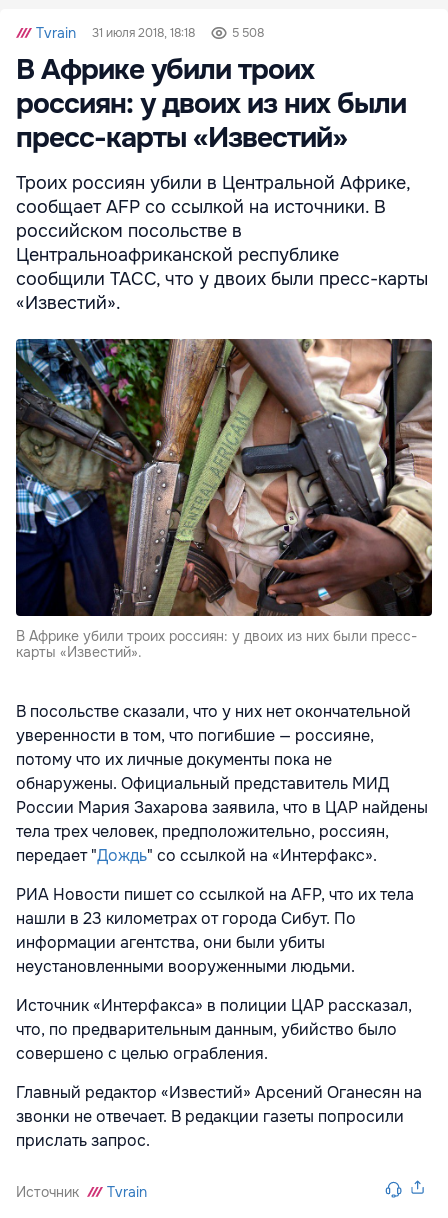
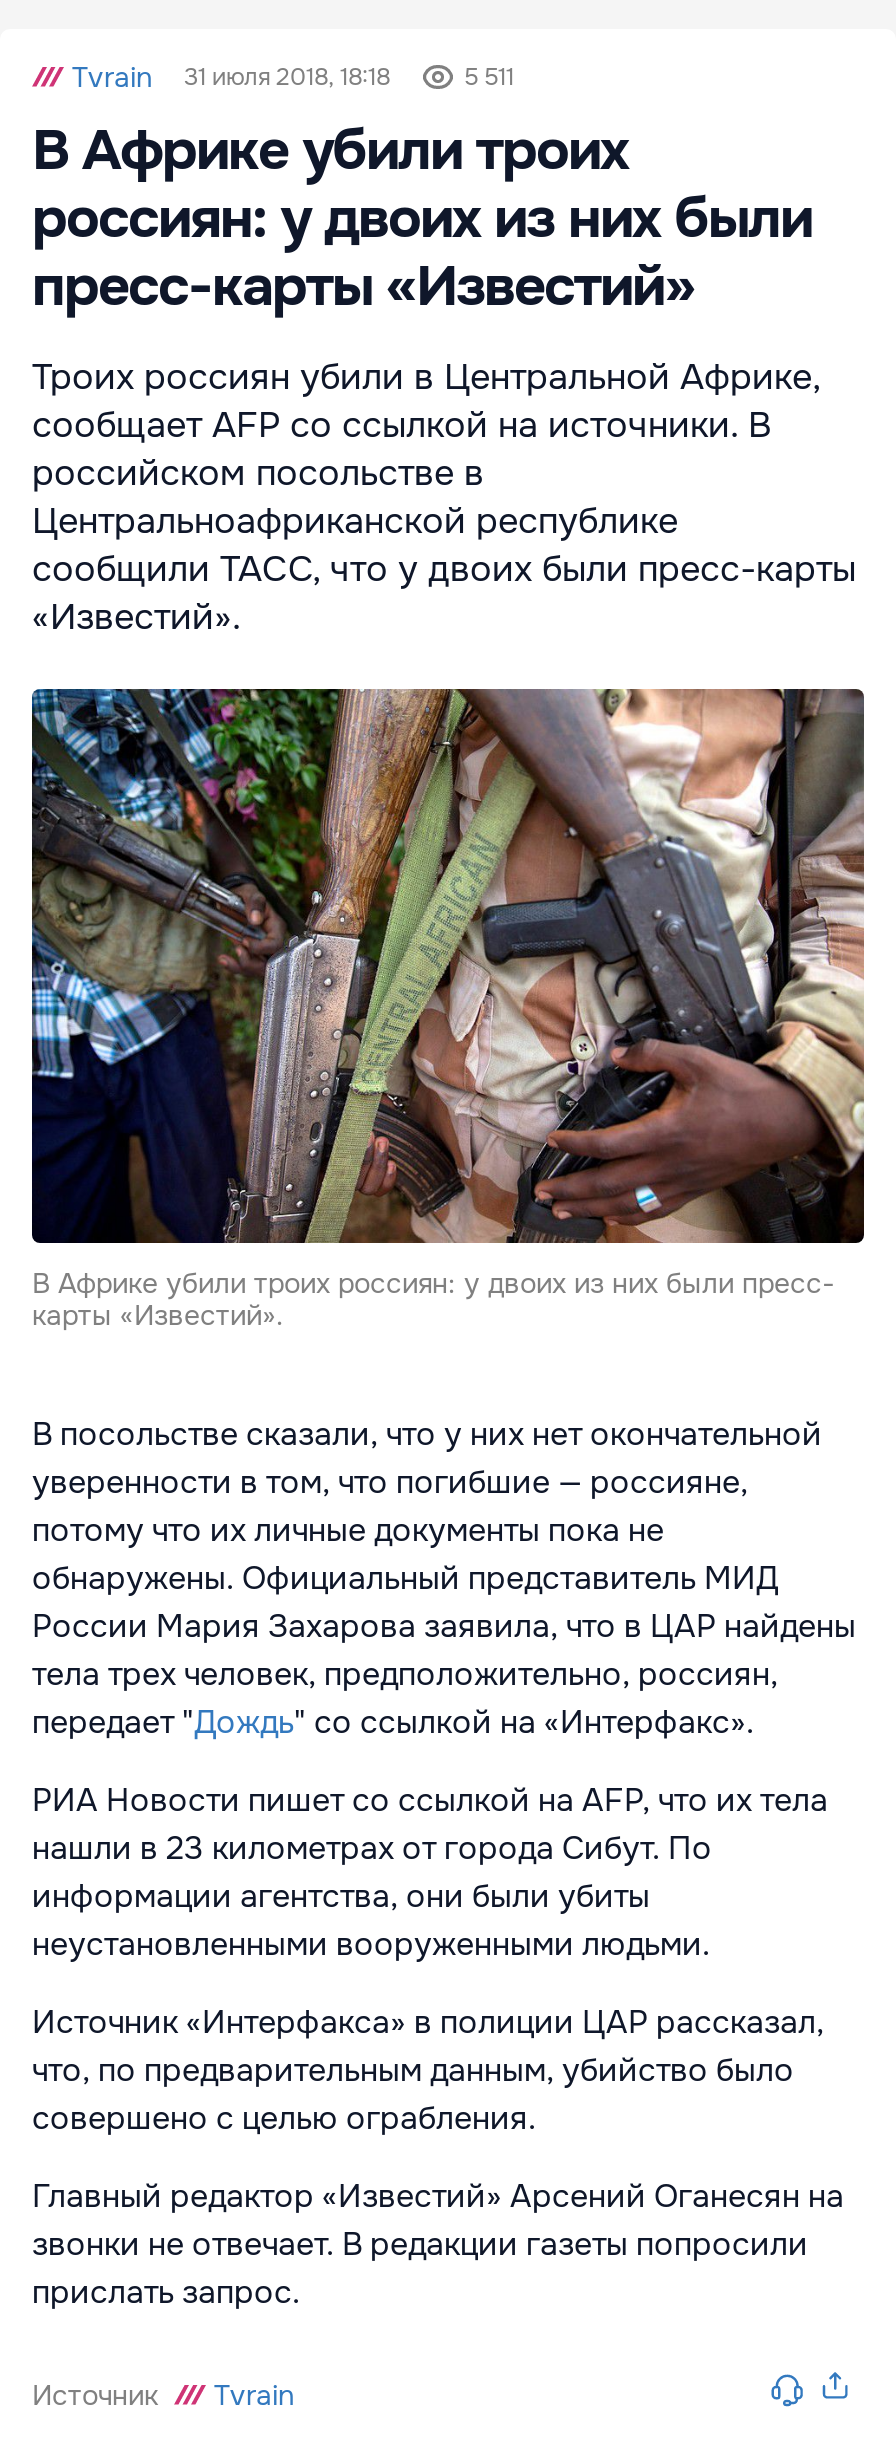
- 5 508
+ 5 511
